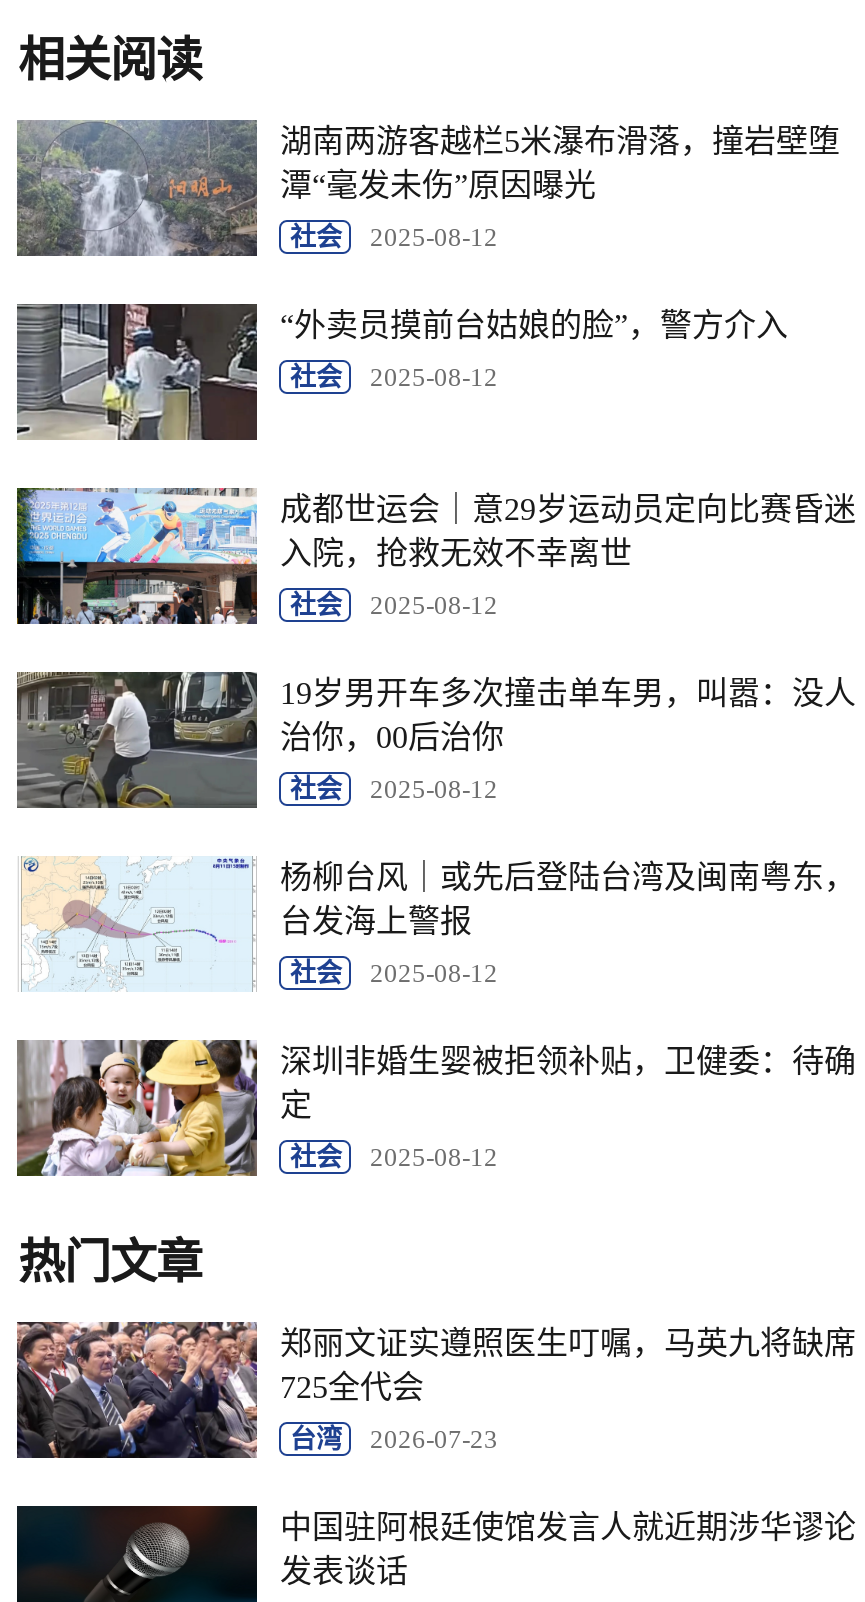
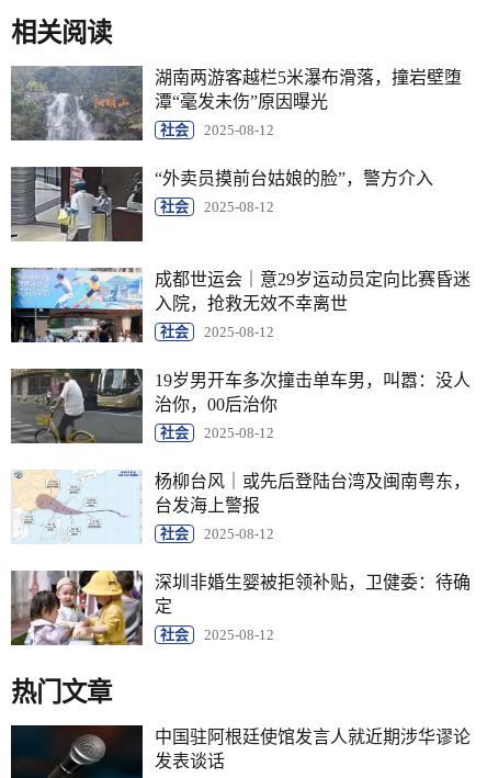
- [image]
- 郑丽文证实遵照医生叮嘱，马英九将缺席
- 725全代会
- 台湾
- 2026-07-23
